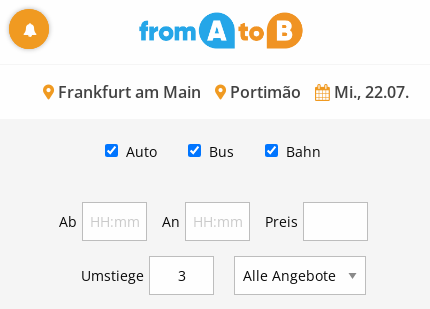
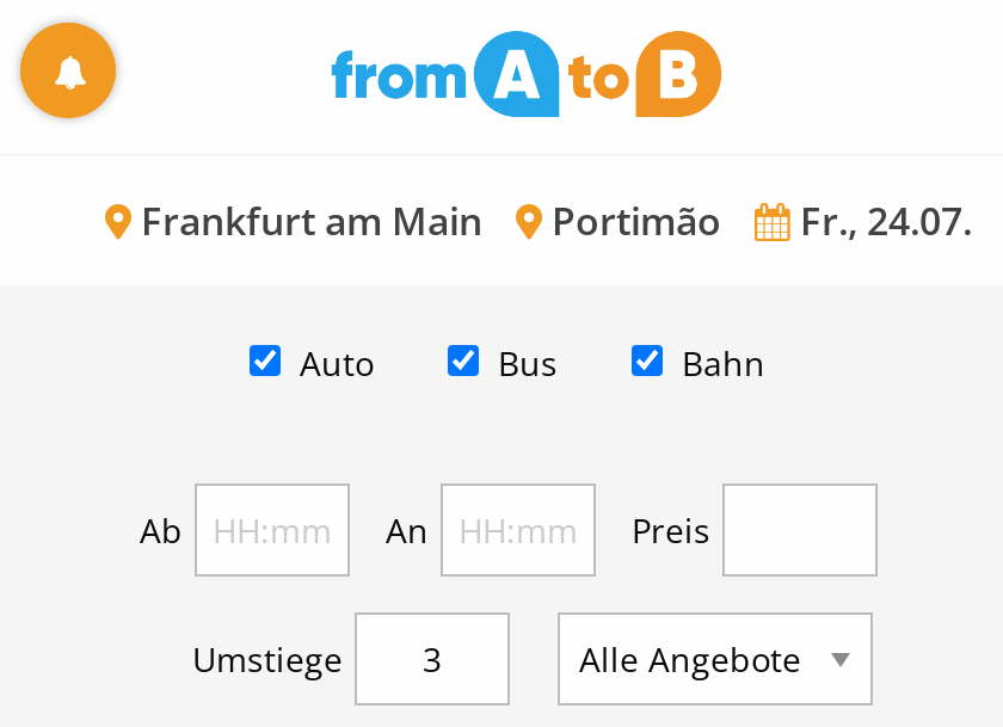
- Frankfurt am Main Portimão Mi., 22.07.
+ Frankfurt am Main Portimão Fr., 24.07.
